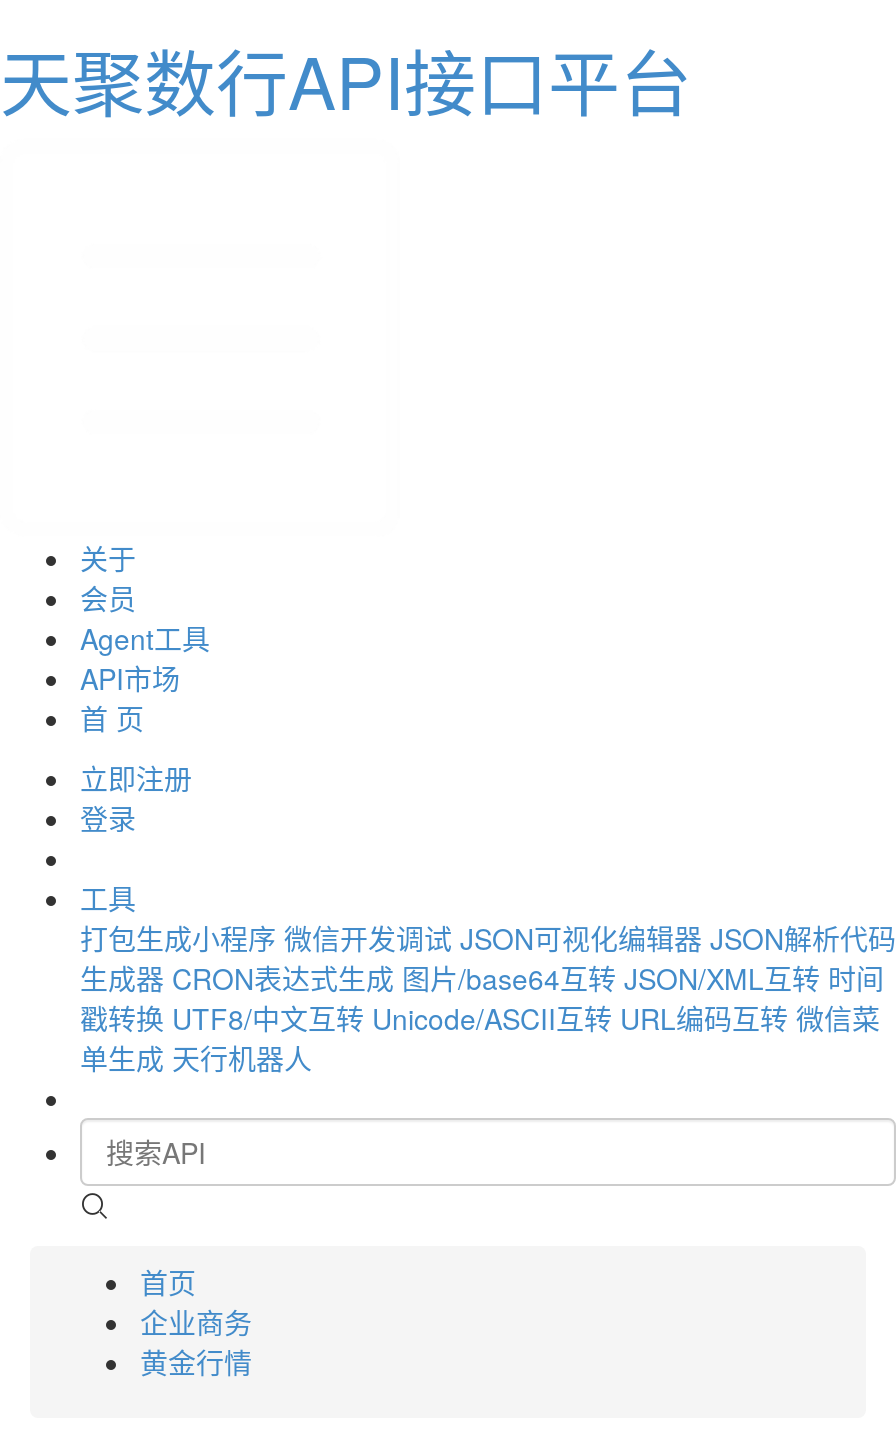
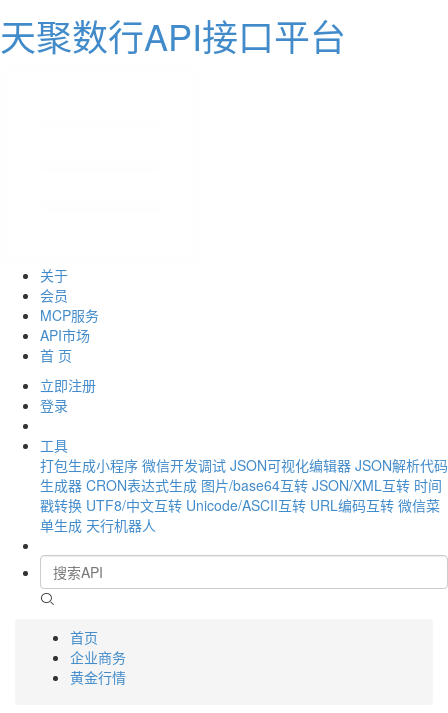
- Agent工具
+ MCP服务
